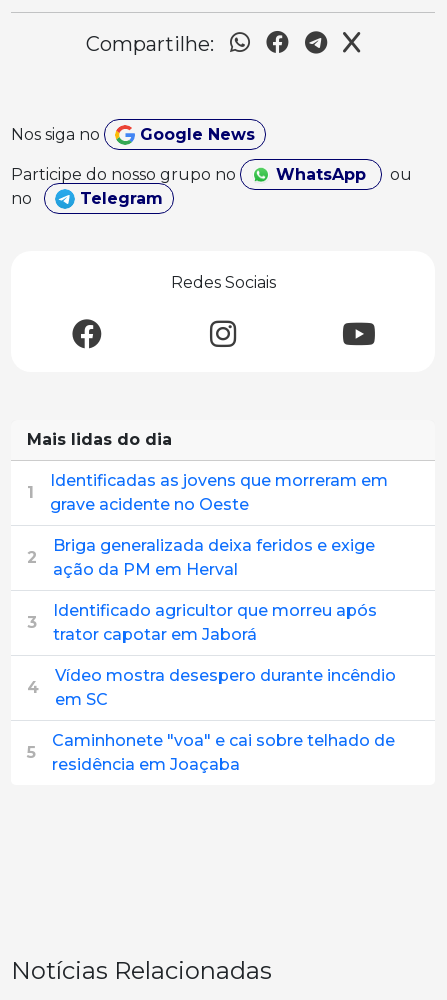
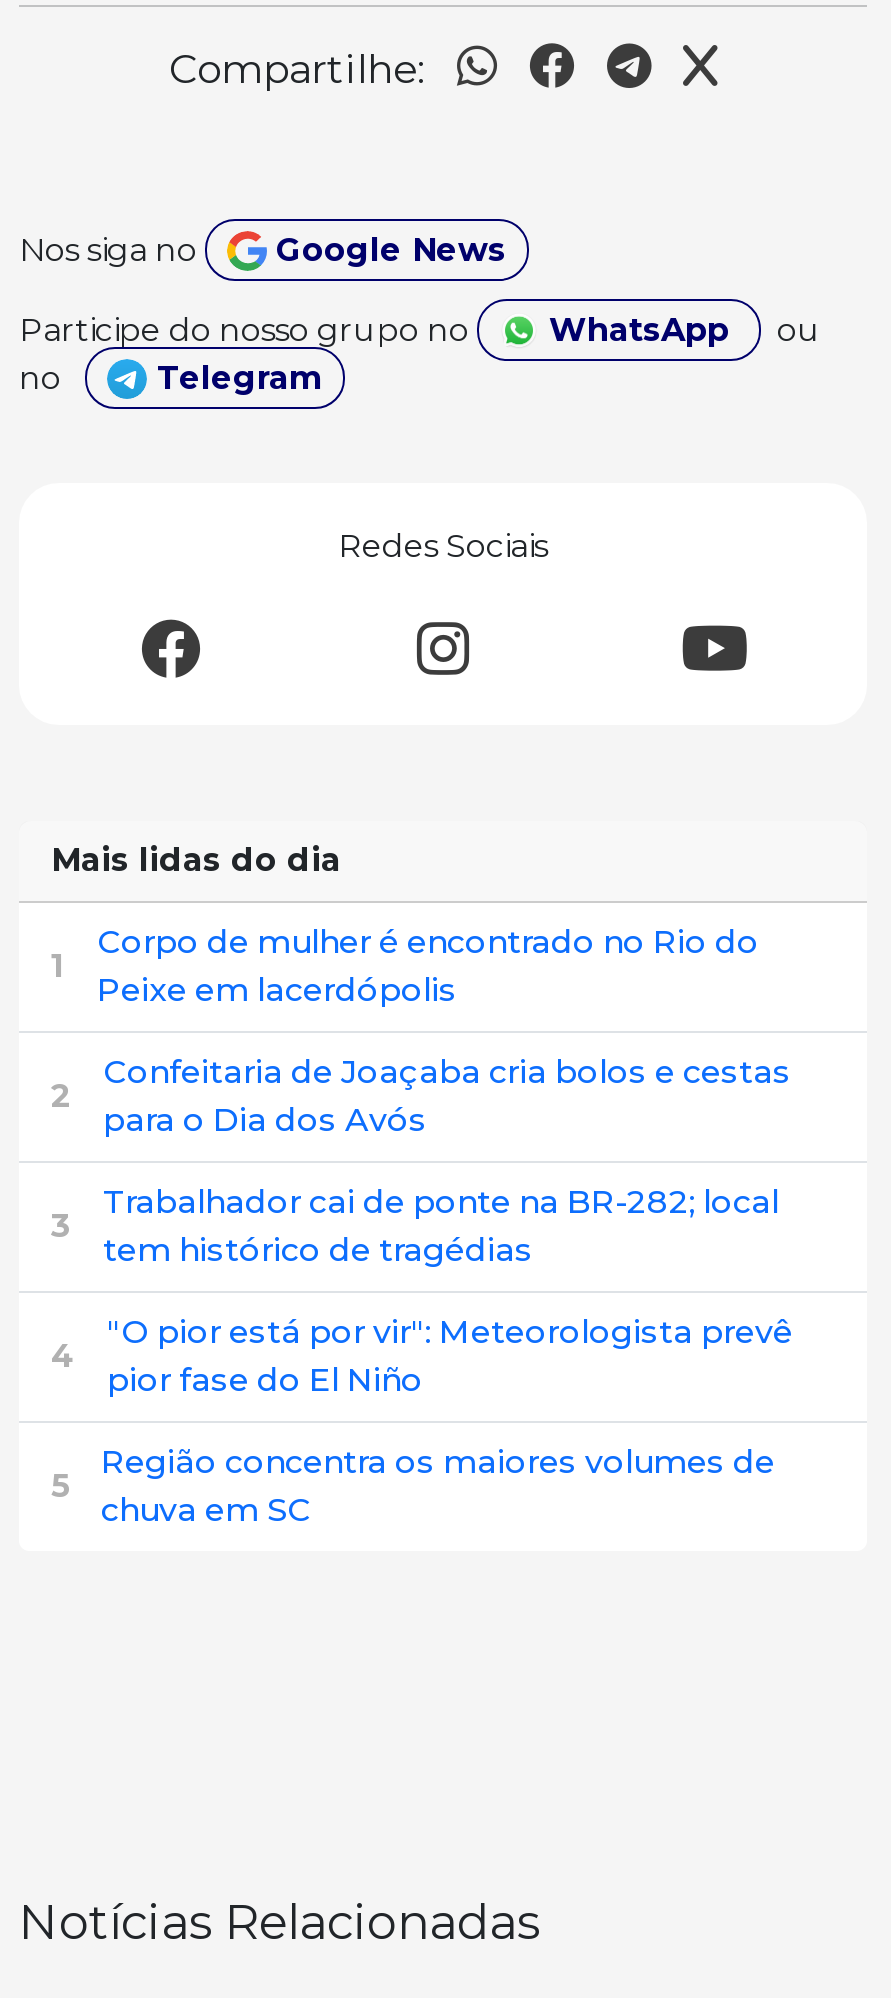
- Identificadas as jovens que morreram em
- grave acidente no Oeste
+ Corpo de mulher é encontrado no Rio do
+ Peixe em lacerdópolis

- Briga generalizada deixa feridos e exige
- ação da PM em Herval
+ Confeitaria de Joaçaba cria bolos e cestas
+ para o Dia dos Avós

- Identificado agricultor que morreu após
- trator capotar em Jaborá
+ Trabalhador cai de ponte na BR-282; local
+ tem histórico de tragédias

- Vídeo mostra desespero durante incêndio
- em SC
+ "O pior está por vir": Meteorologista prevê
+ pior fase do El Niño

- Caminhonete "voa" e cai sobre telhado de
- residência em Joaçaba
+ Região concentra os maiores volumes de
+ chuva em SC
